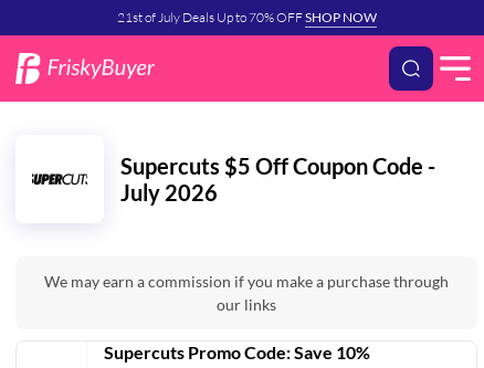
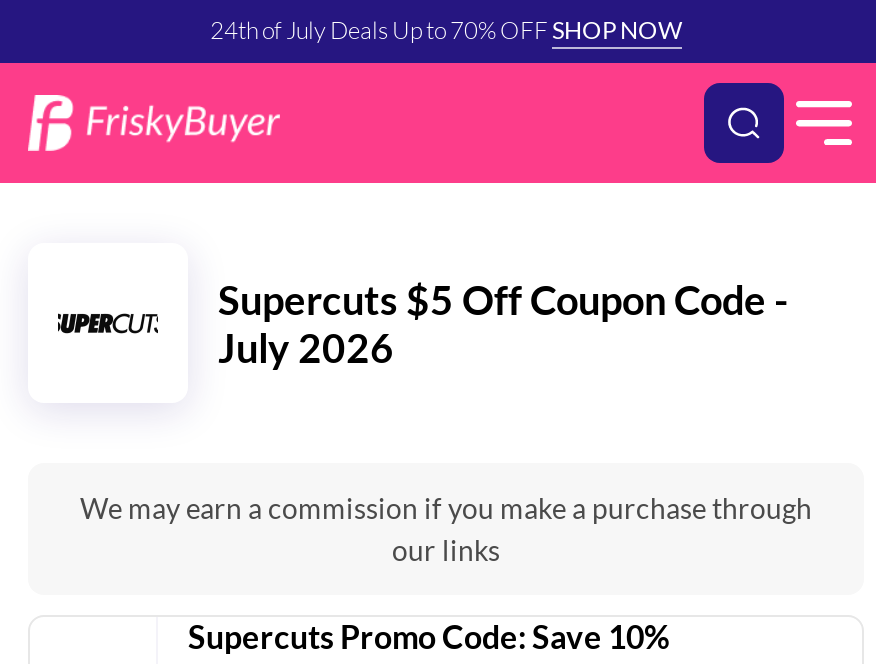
- 21st of July Deals Up to 70% OFF SHOP NOW
+ 24th of July Deals Up to 70% OFF SHOP NOW
